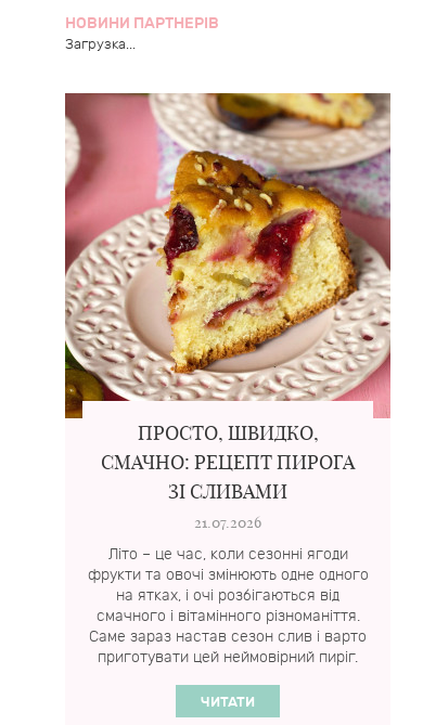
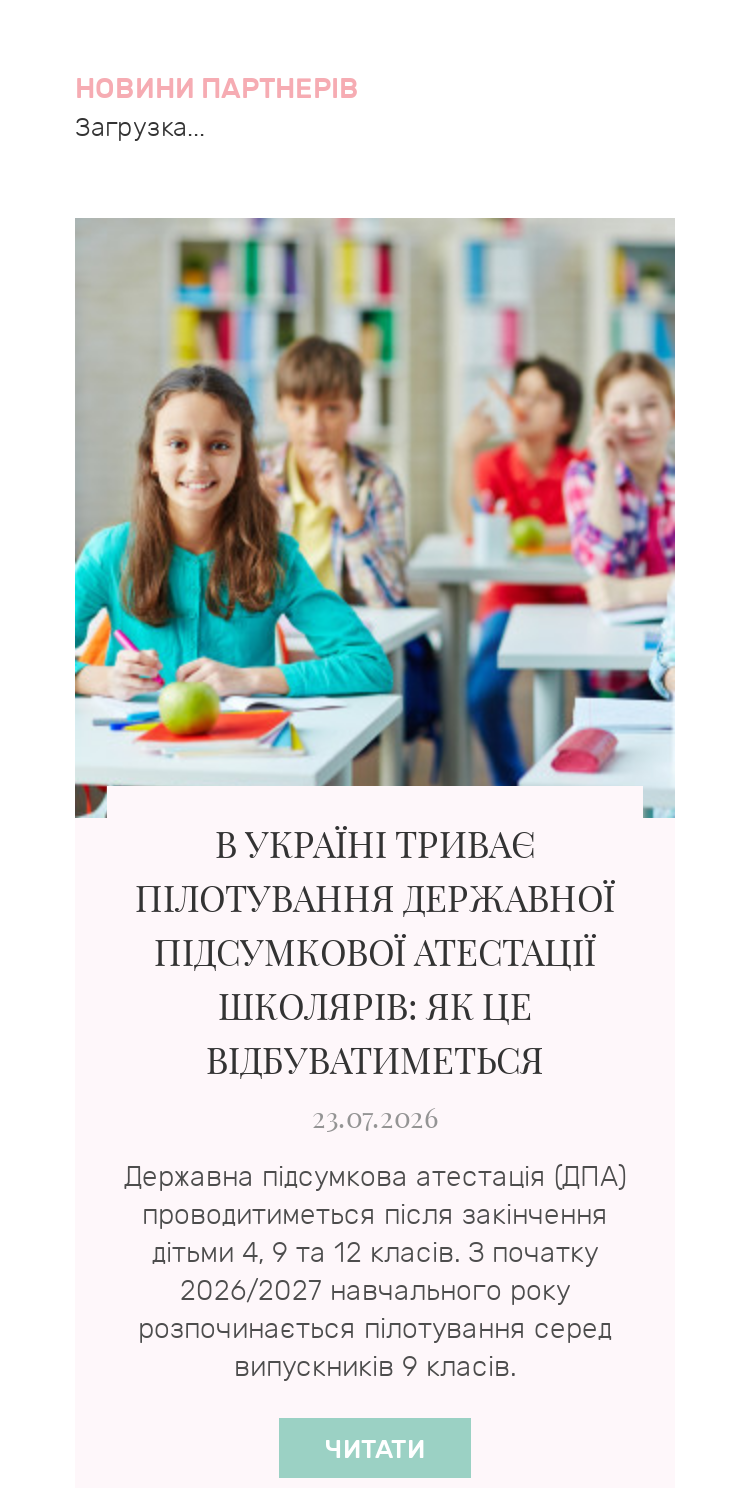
- [image]
- ПРОСТО, ШВИДКО,
- СМАЧНО: РЕЦЕПТ ПИРОГА
- ЗІ СЛИВАМИ
- 21.07.2026
+ [image]
+ В УКРАЇНІ ТРИВАЄ
+ ПІЛОТУВАННЯ ДЕРЖАВНОЇ
+ ПІДСУМКОВОЇ АТЕСТАЦІЇ
+ ШКОЛЯРІВ: ЯК ЦЕ
+ ВІДБУВАТИМЕТЬСЯ
+ 23.07.2026

- Літо – це час, коли сезонні ягоди
- фрукти та овочі змінюють одне одного
- на ятках, і очі розбігаються від
- смачного і вітамінного різноманіття.
- Саме зараз настав сезон слив і варто
- приготувати цей неймовірний пиріг.
+ Державна підсумкова атестація (ДПА)
+ проводитиметься після закінчення
+ дітьми 4, 9 та 12 класів. З початку
+ 2026/2027 навчального року
+ розпочинається пілотування серед
+ випускників 9 класів.
